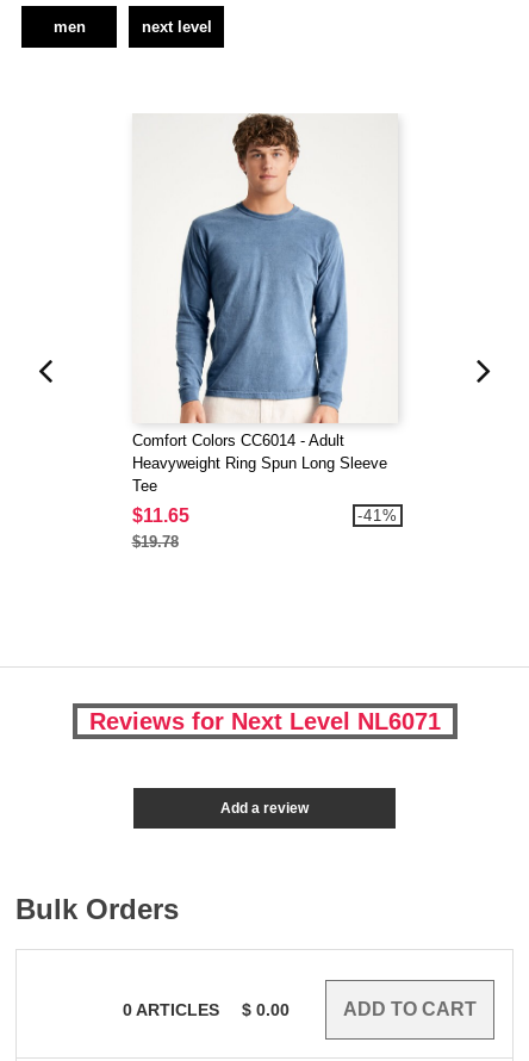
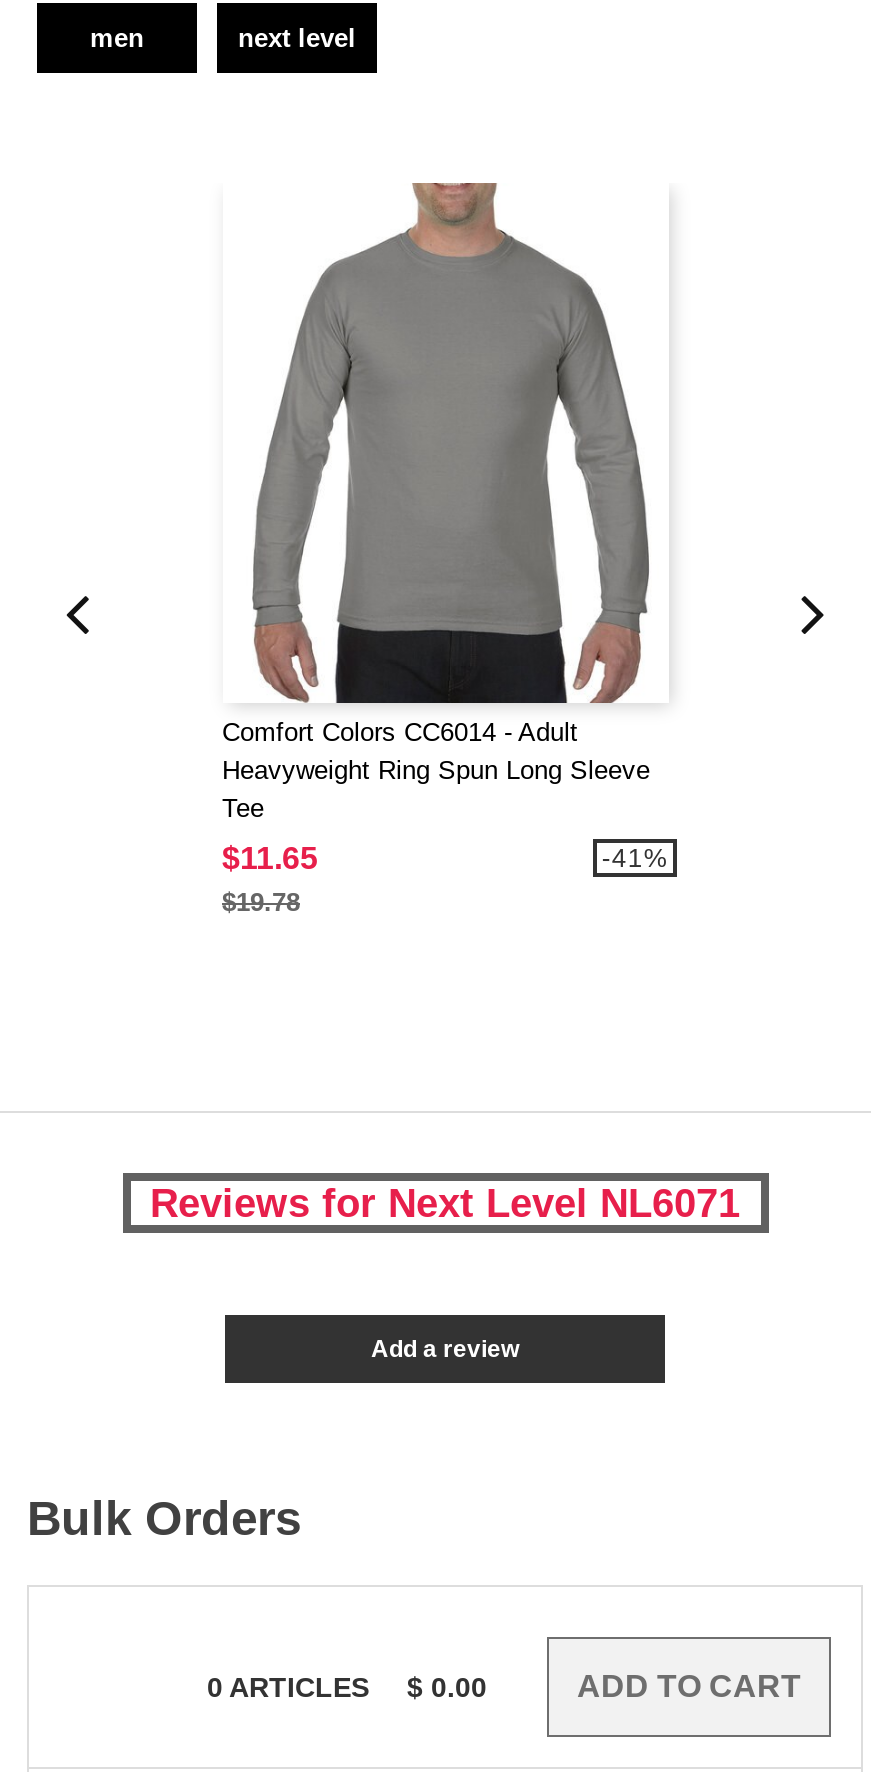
- [image]
+ [image]
